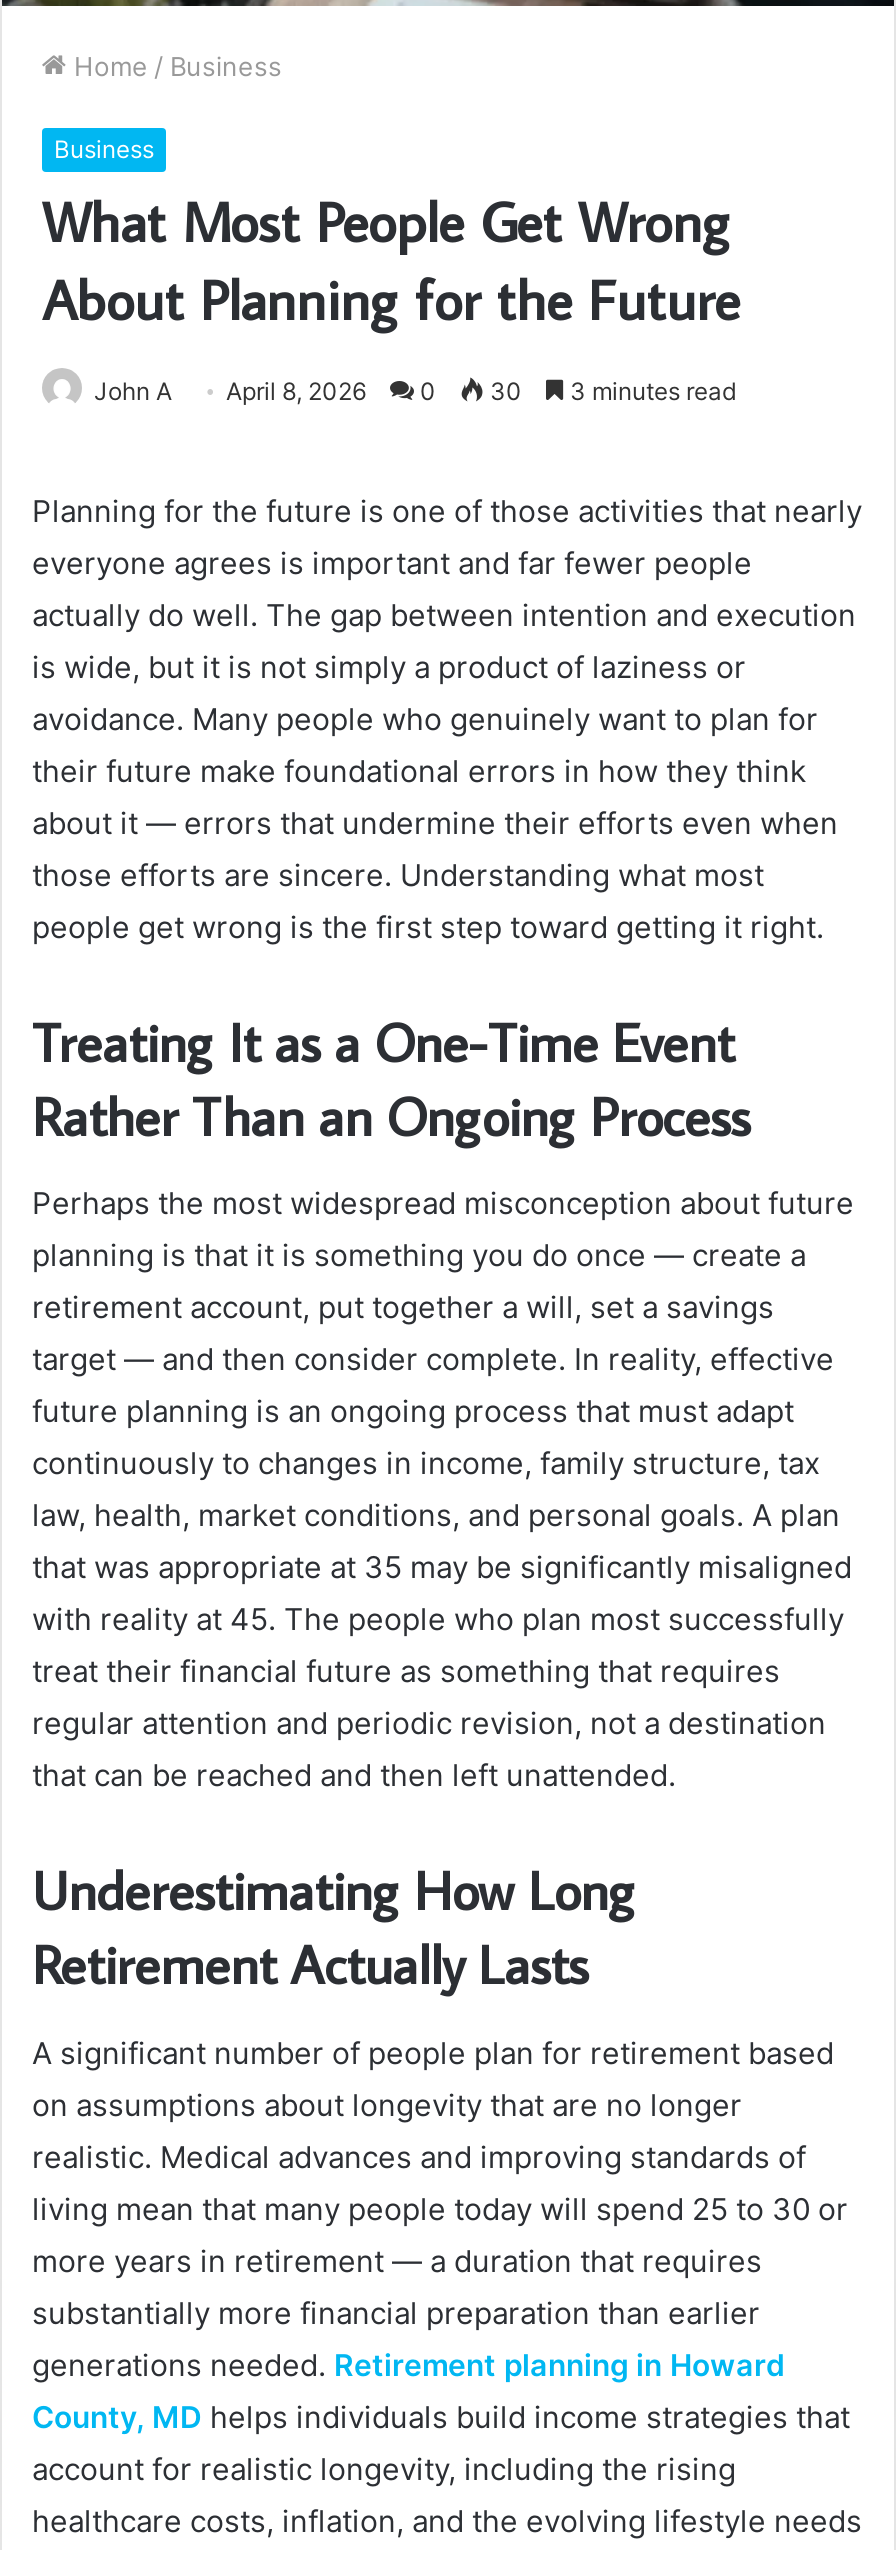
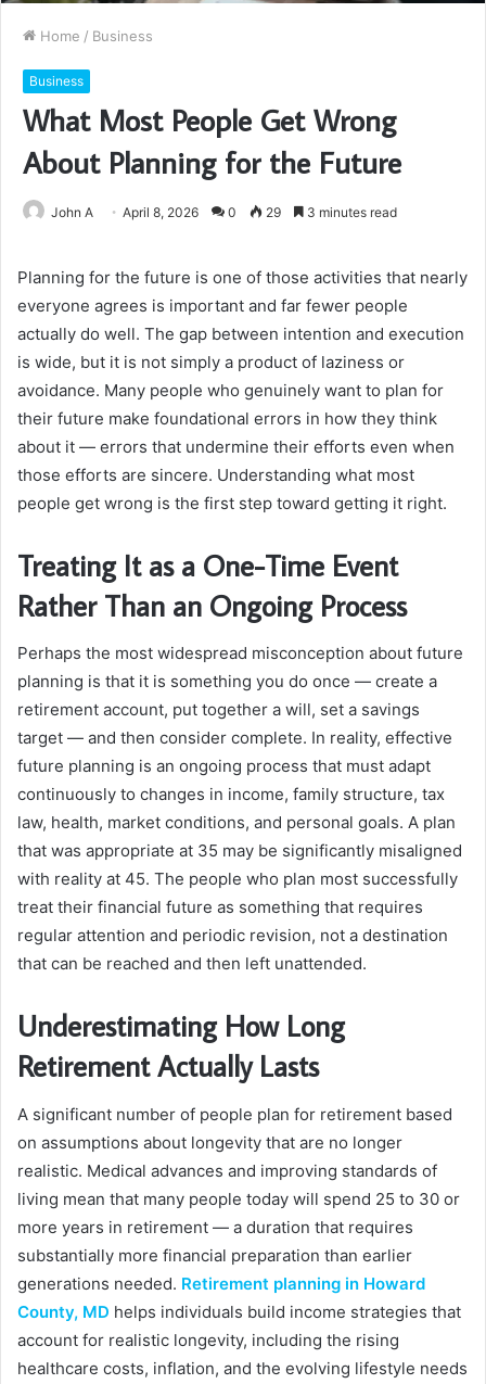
- John A April 8, 2026 0 30 3 minutes read
+ John A April 8, 2026 0 29 3 minutes read
